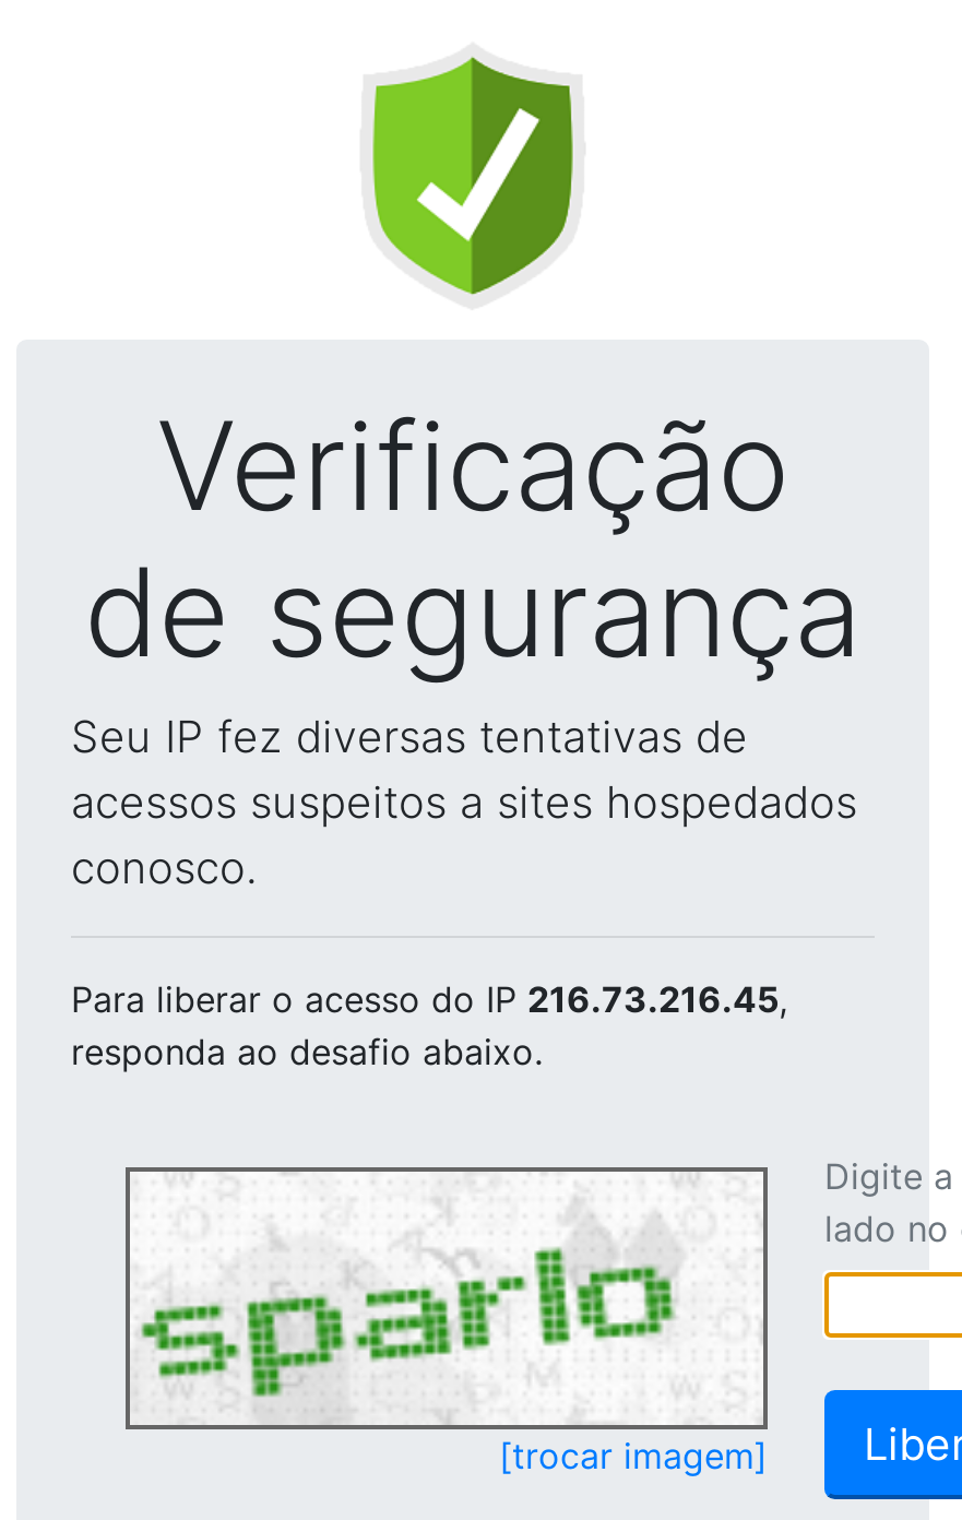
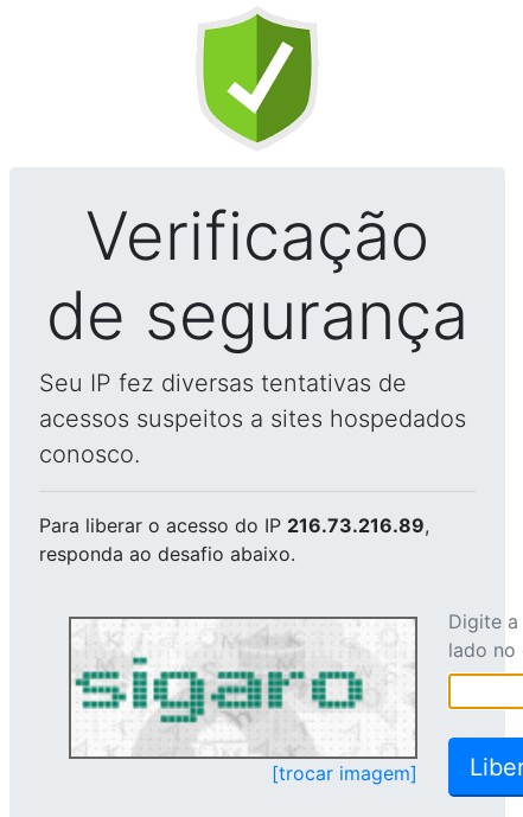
- Para liberar o acesso do IP 216.73.216.45,
+ Para liberar o acesso do IP 216.73.216.89,

- [image]
+ [image]
